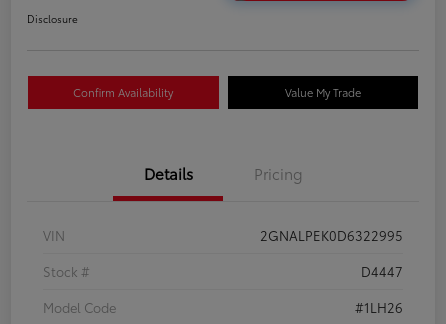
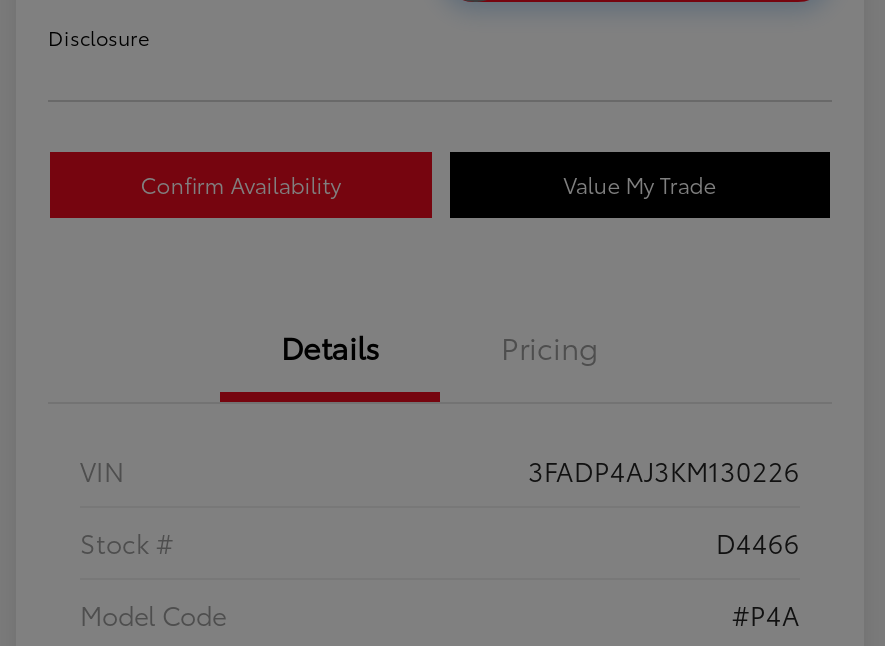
- 2GNALPEK0D6322995
+ 3FADP4AJ3KM130226

- D4447
+ D4466

- #1LH26
+ #P4A
